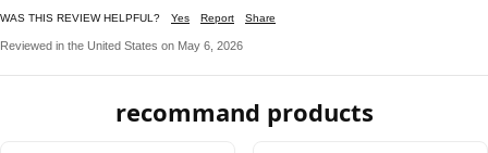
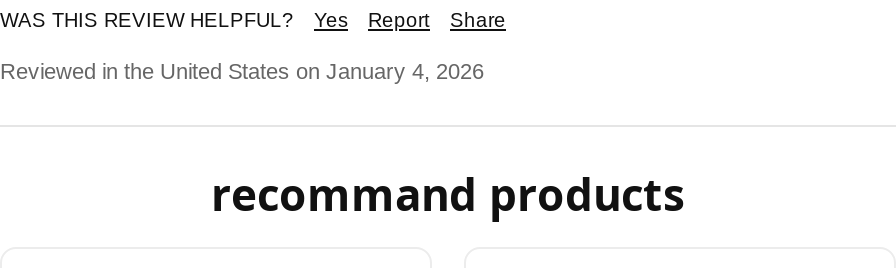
- Reviewed in the United States on May 6, 2026
+ Reviewed in the United States on January 4, 2026
